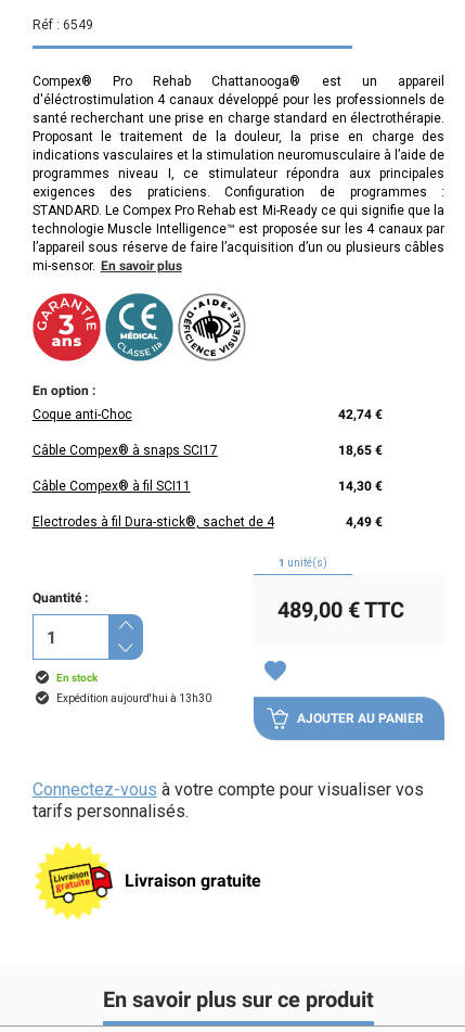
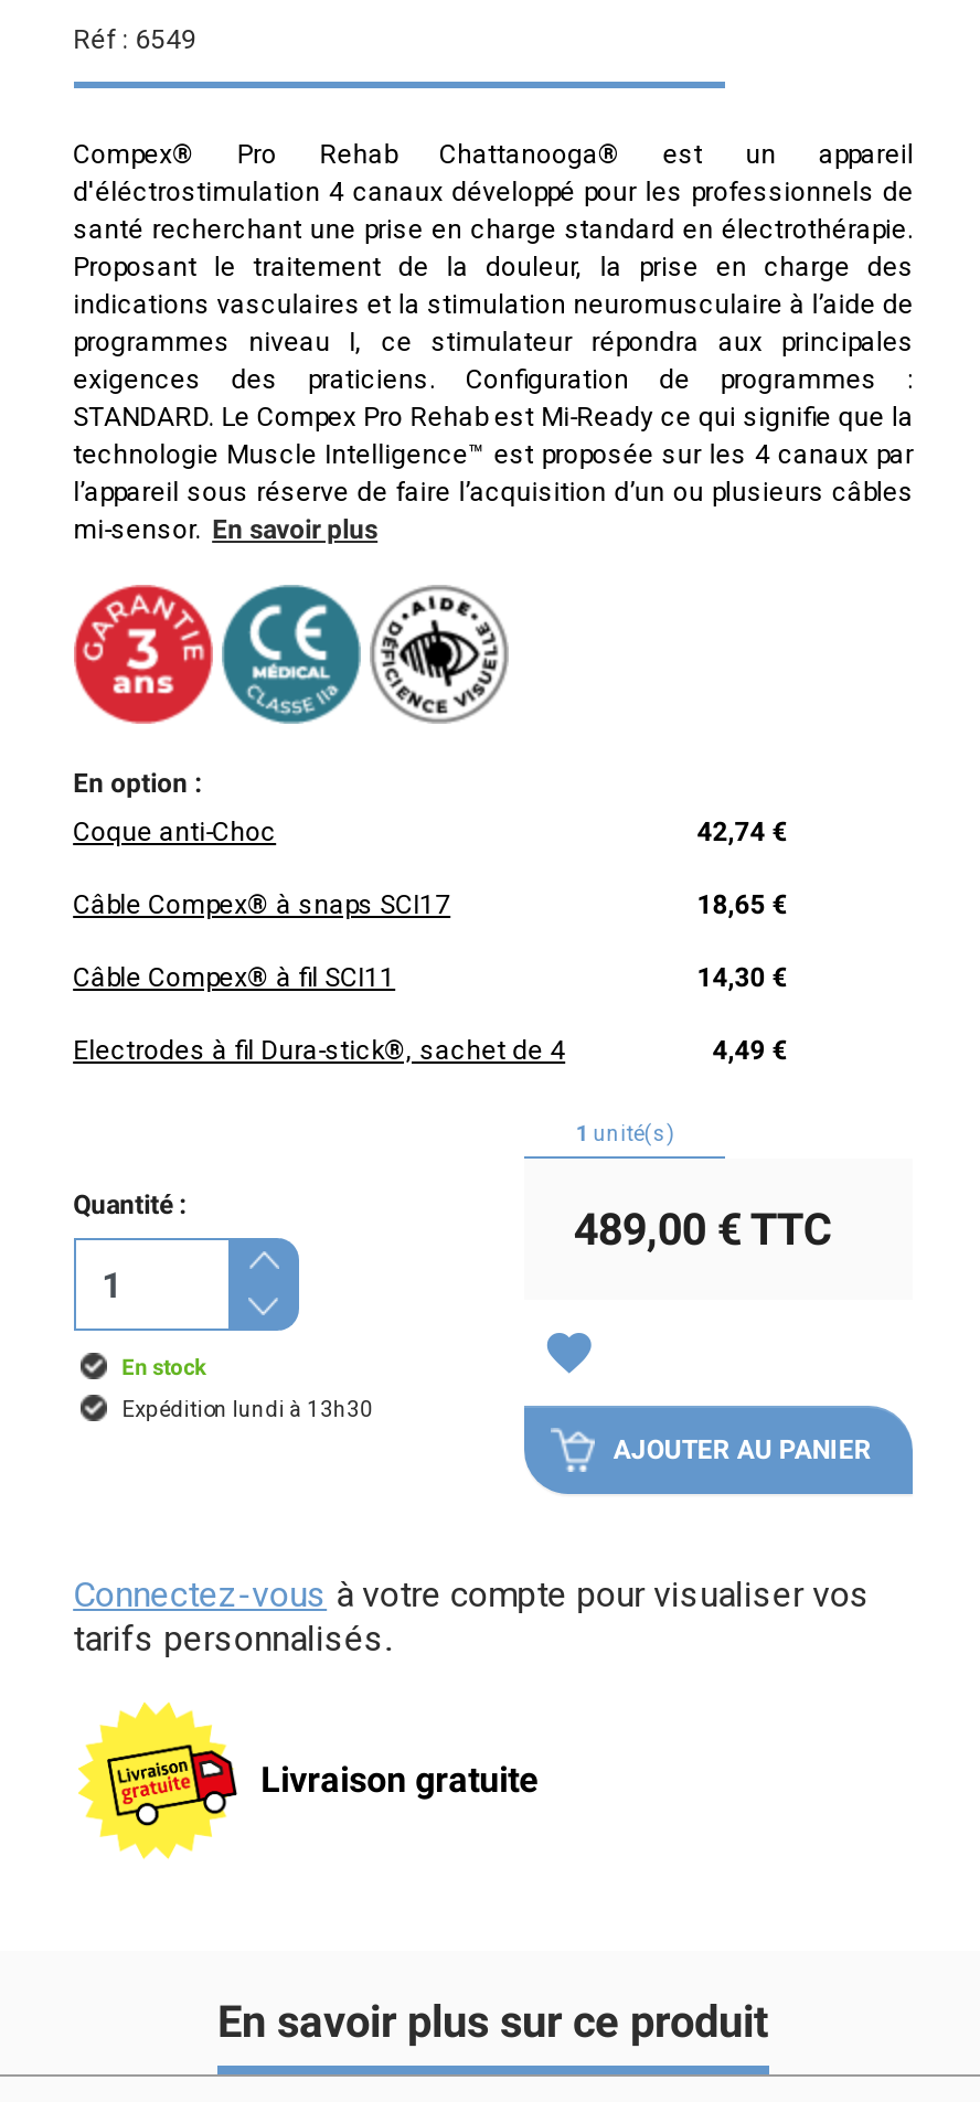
- Expédition aujourd'hui à 13h30
+ Expédition lundi à 13h30
